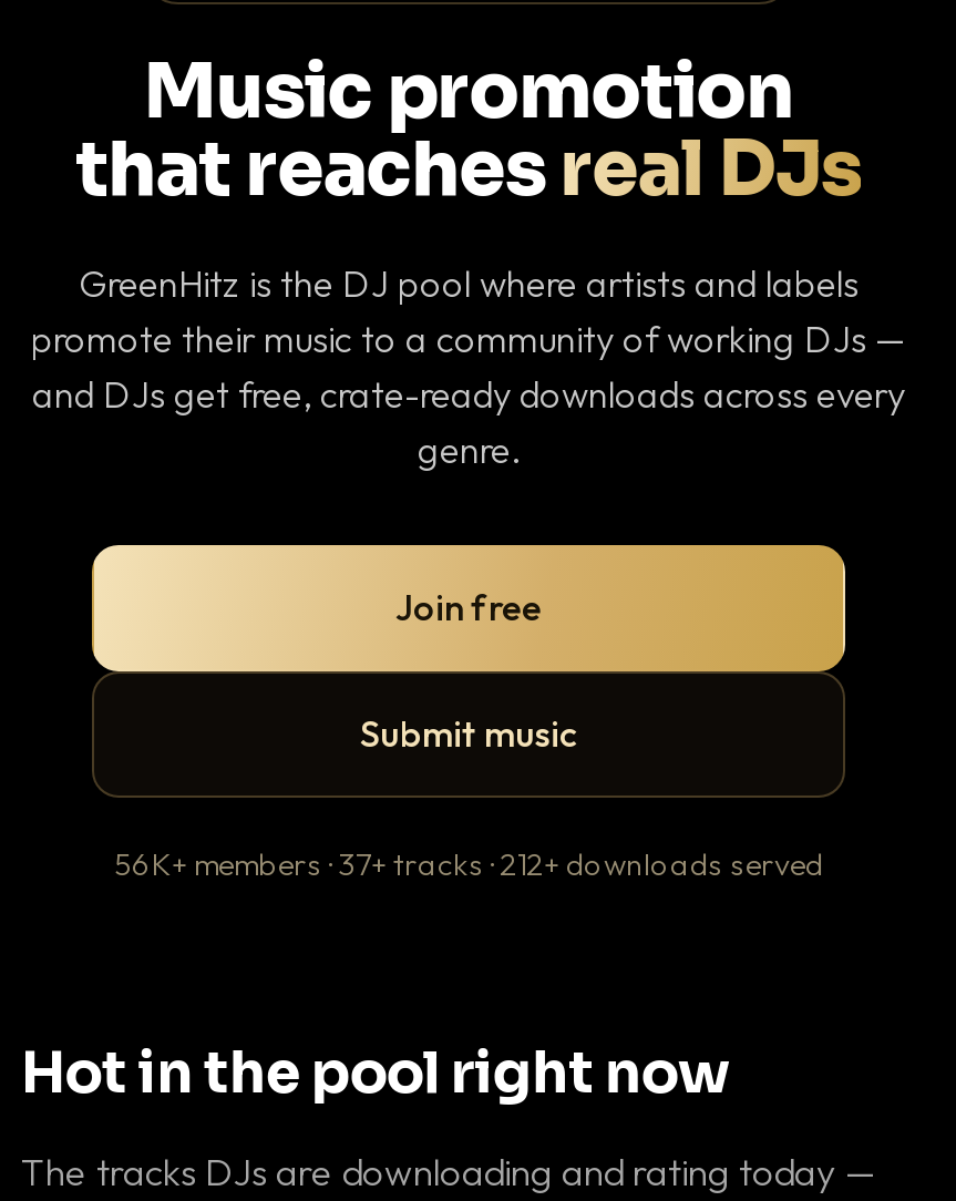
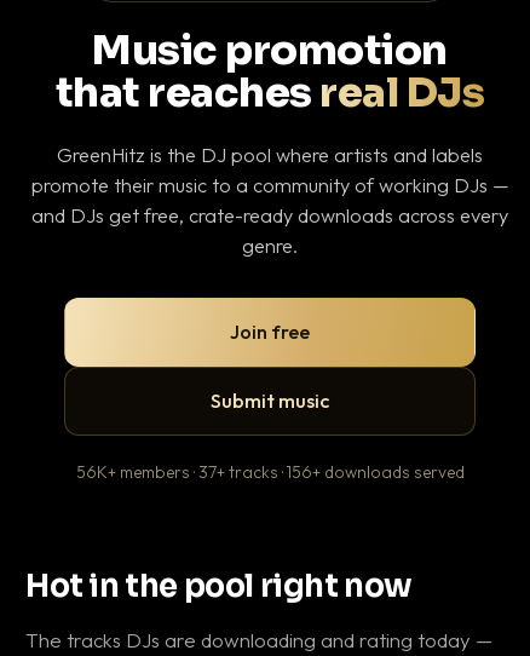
- 56K+ members · 37+ tracks · 212+ downloads served
+ 56K+ members · 37+ tracks · 156+ downloads served
